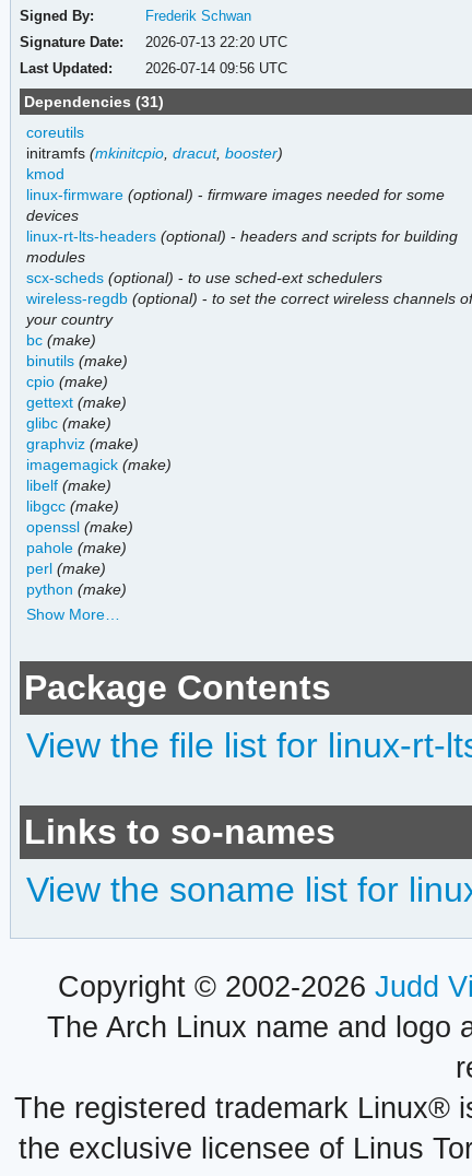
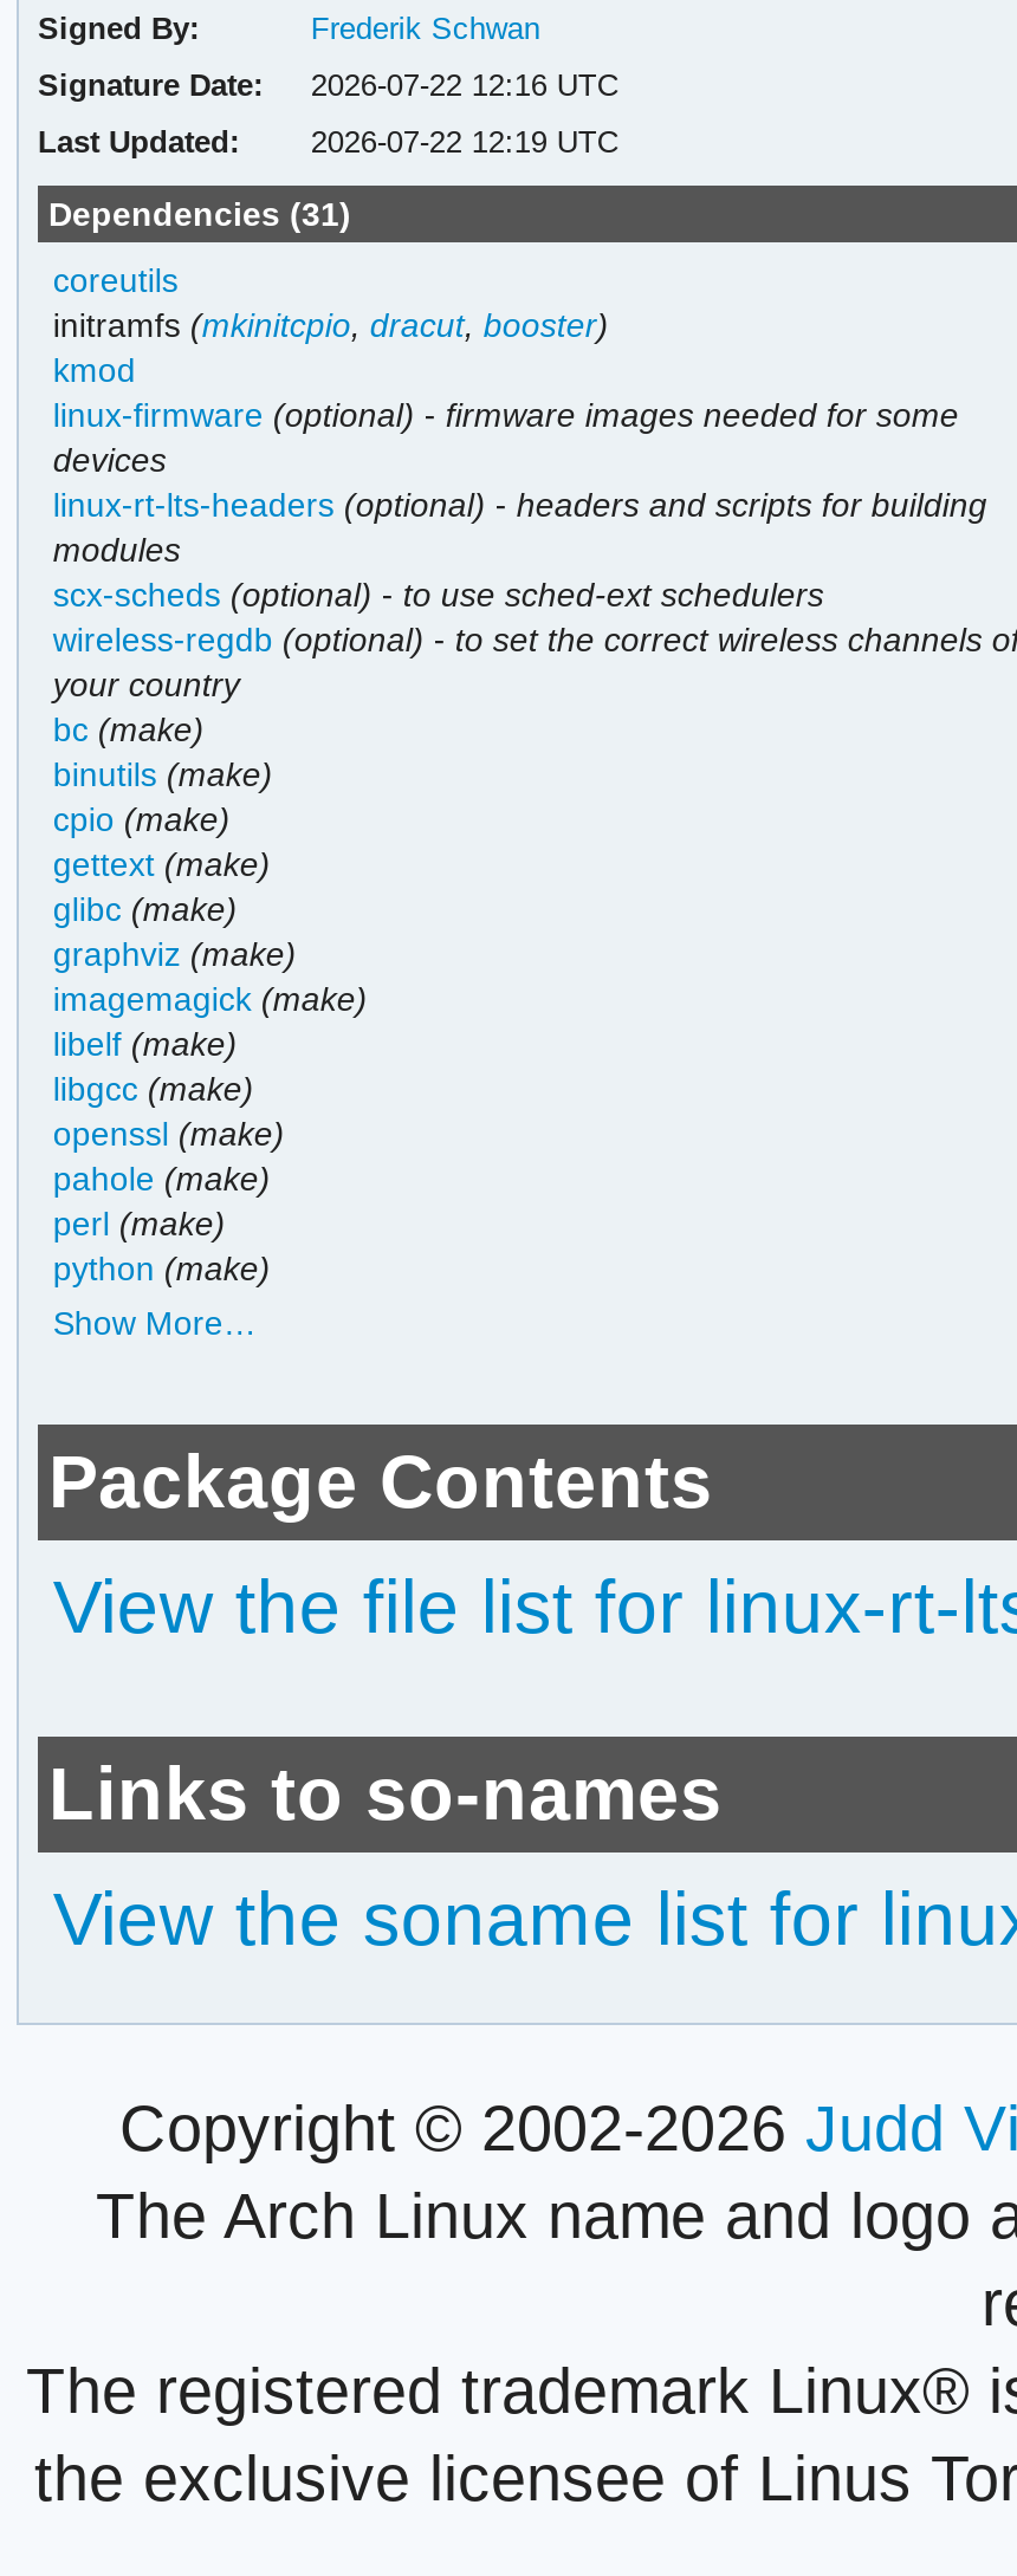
- Signature Date: 2026-07-13 22:20 UTC
+ Signature Date: 2026-07-22 12:16 UTC

- 2026-07-14 09:56 UTC
+ 2026-07-22 12:19 UTC
